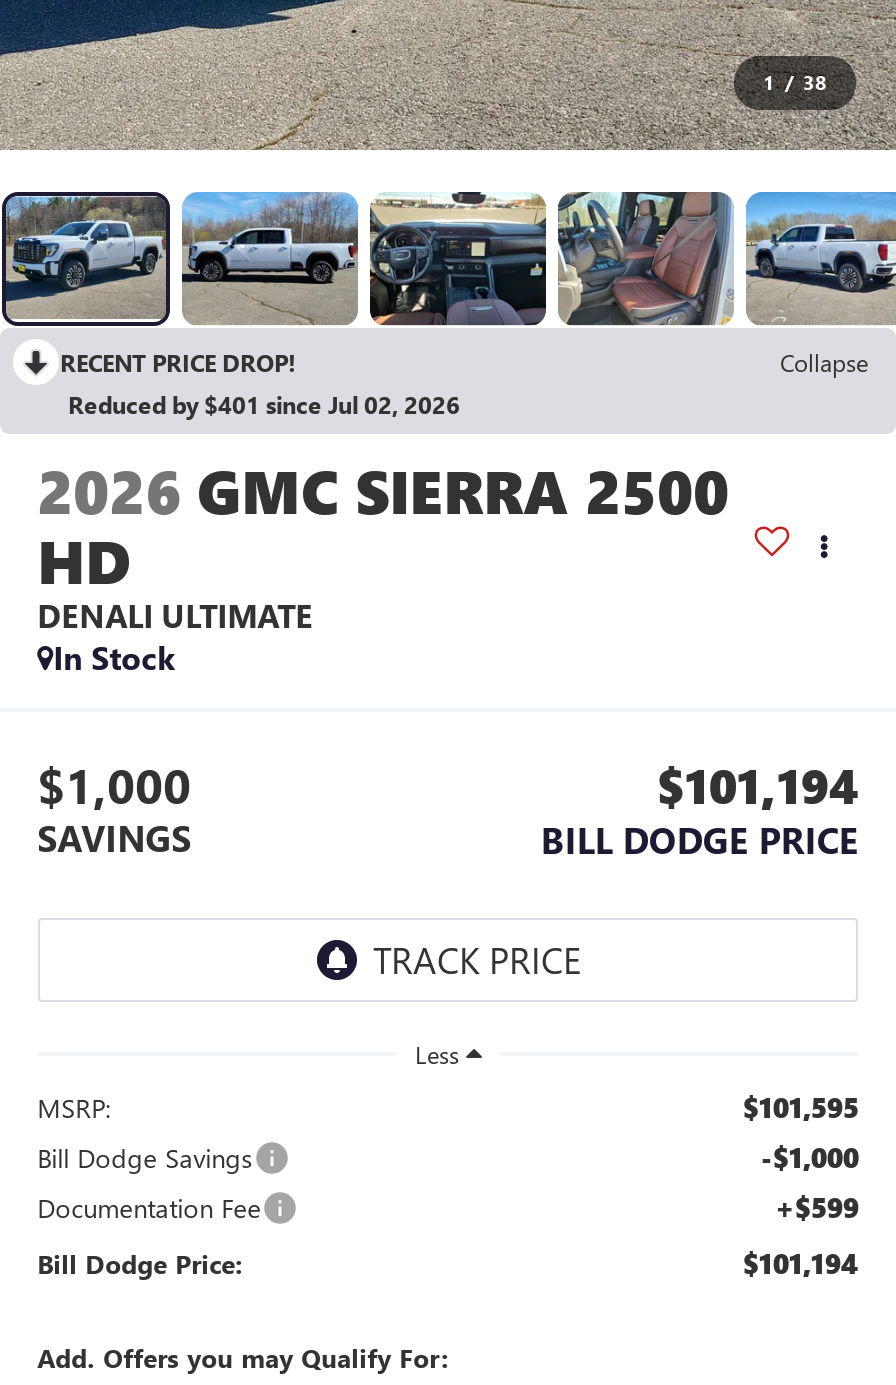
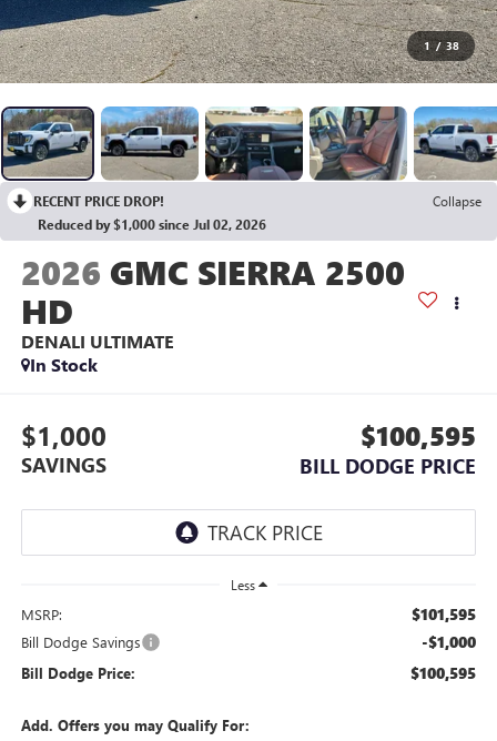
- Reduced by $401 since Jul 02, 2026
+ Reduced by $1,000 since Jul 02, 2026

- $101,194
+ $100,595

- Documentation Fee
- +$599

- $101,194
+ $100,595
